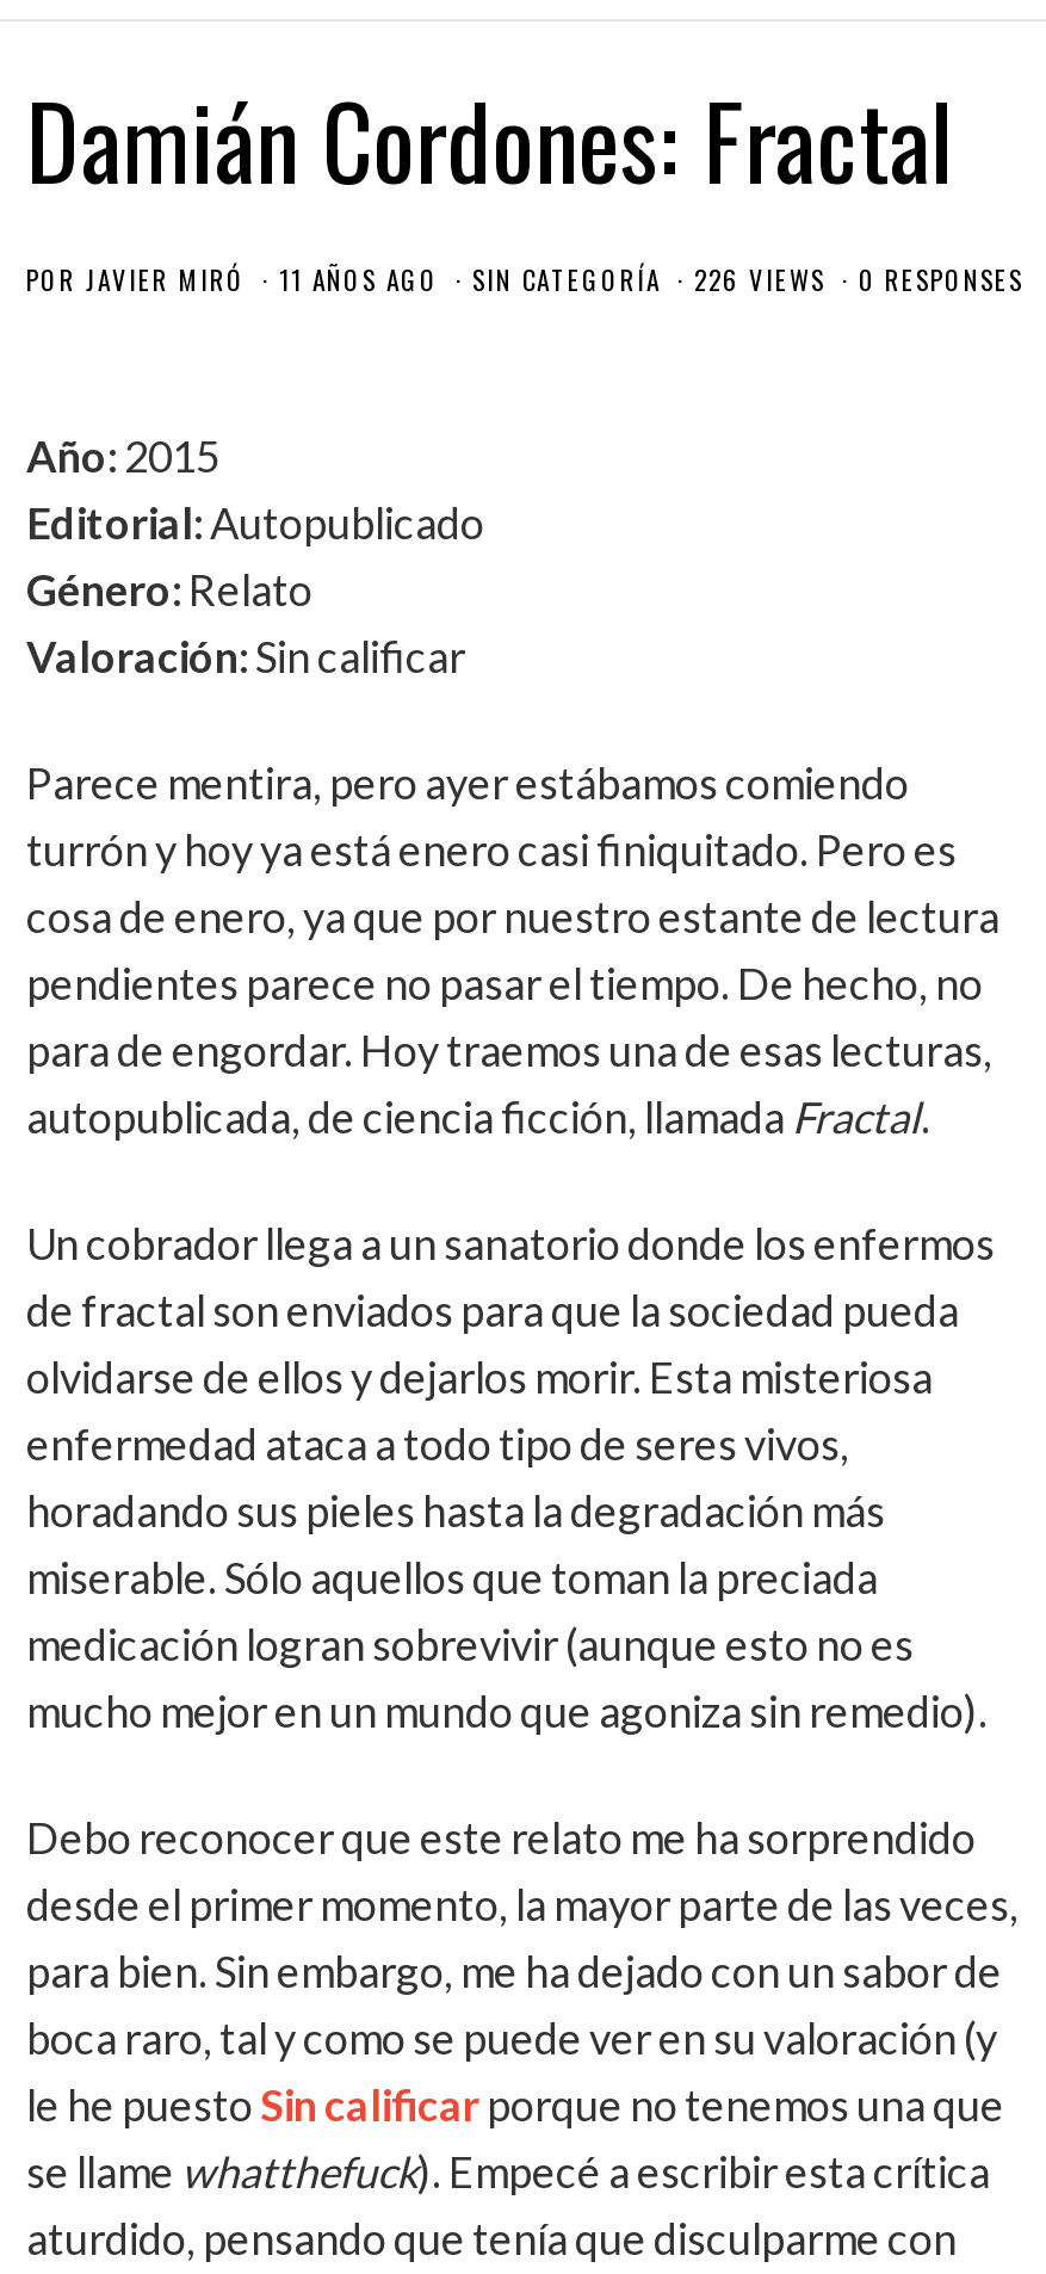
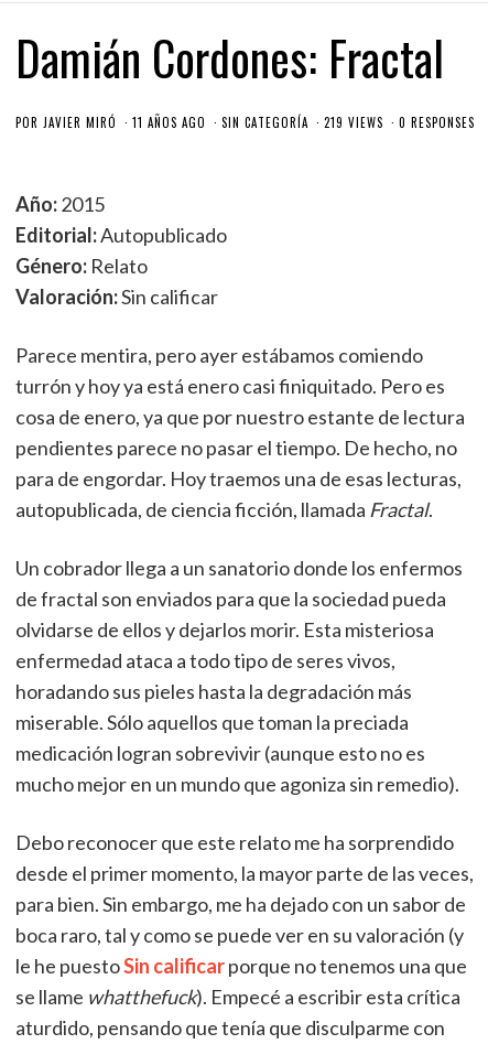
- POR JAVIER MIRÓ 11 AÑOS AGO SIN CATEGORÍA 226 VIEWS 0 RESPONSES
+ POR JAVIER MIRÓ 11 AÑOS AGO SIN CATEGORÍA 219 VIEWS 0 RESPONSES
